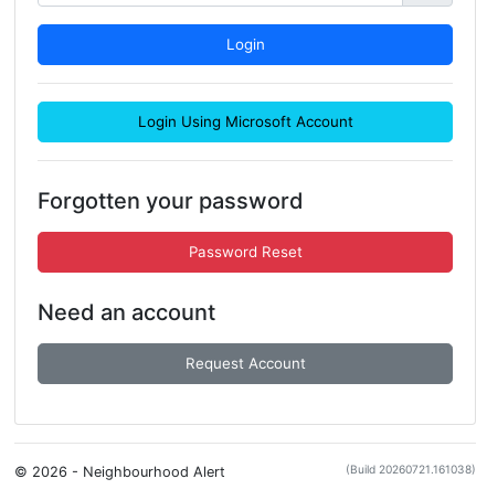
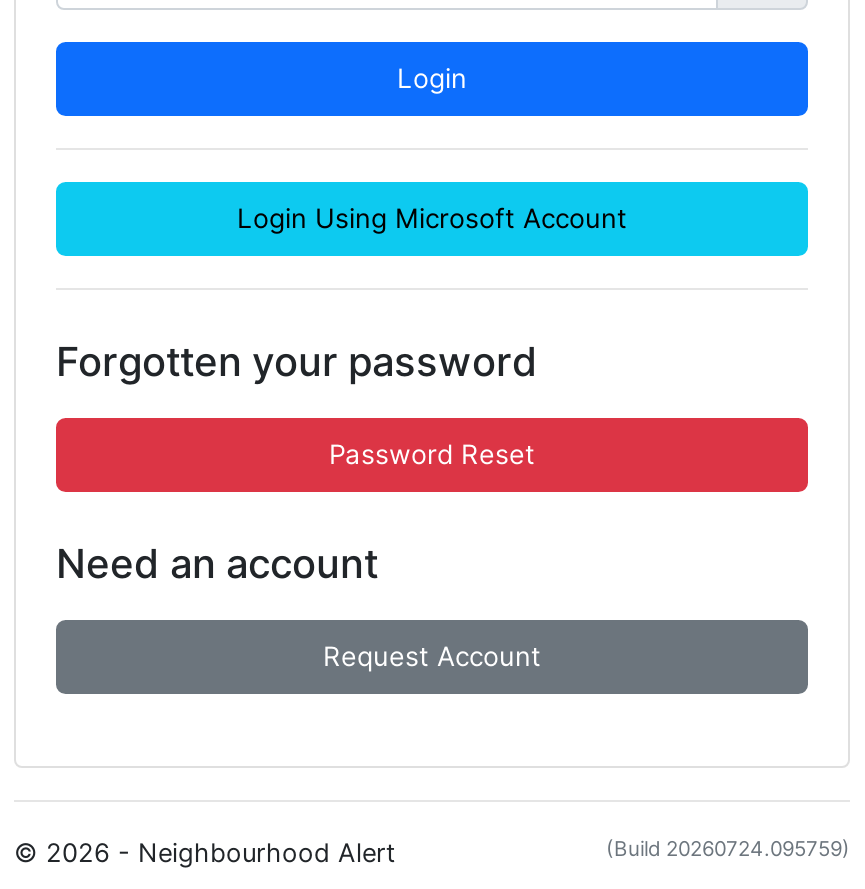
- (Build 20260721.161038)
+ (Build 20260724.095759)
